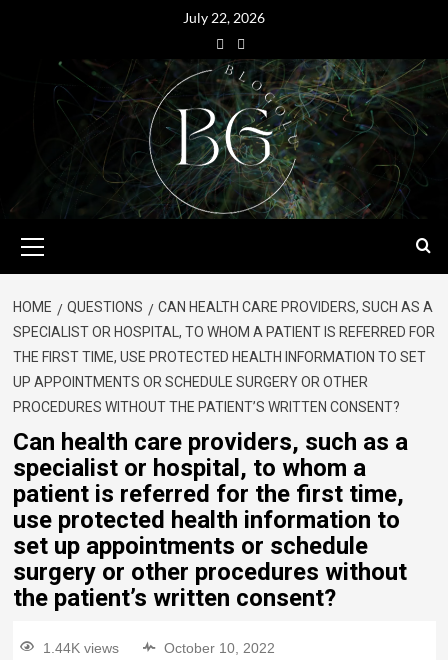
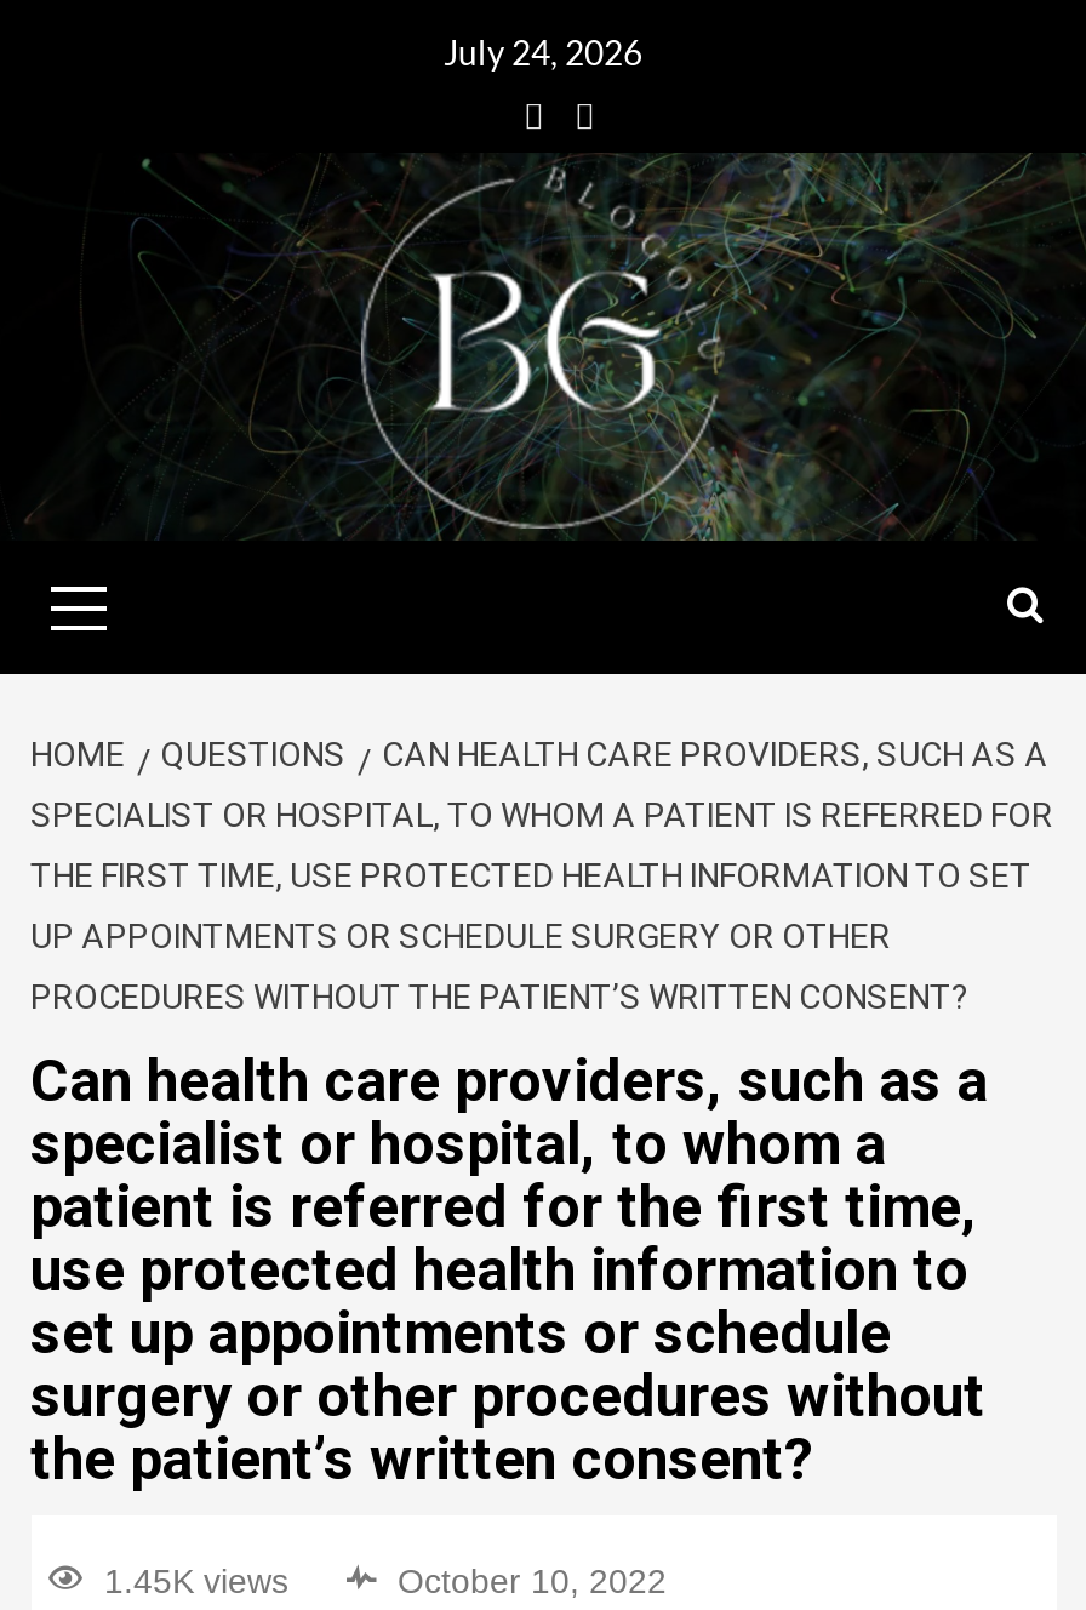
- July 22, 2026
+ July 24, 2026

- 1.44K views
+ 1.45K views
